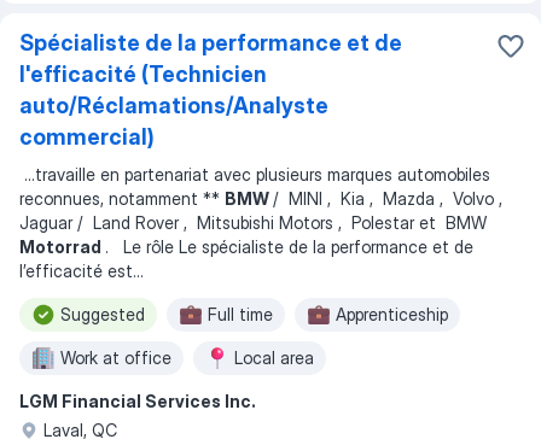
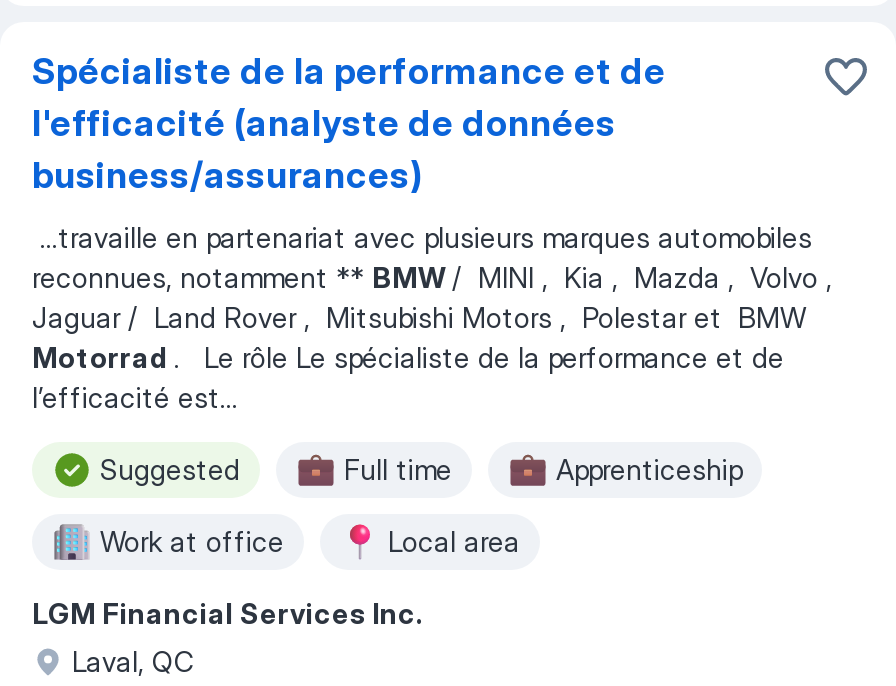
- l'efficacité (Technicien
- auto/Réclamations/Analyste
- commercial)
+ l'efficacité (analyste de données
+ business/assurances)
